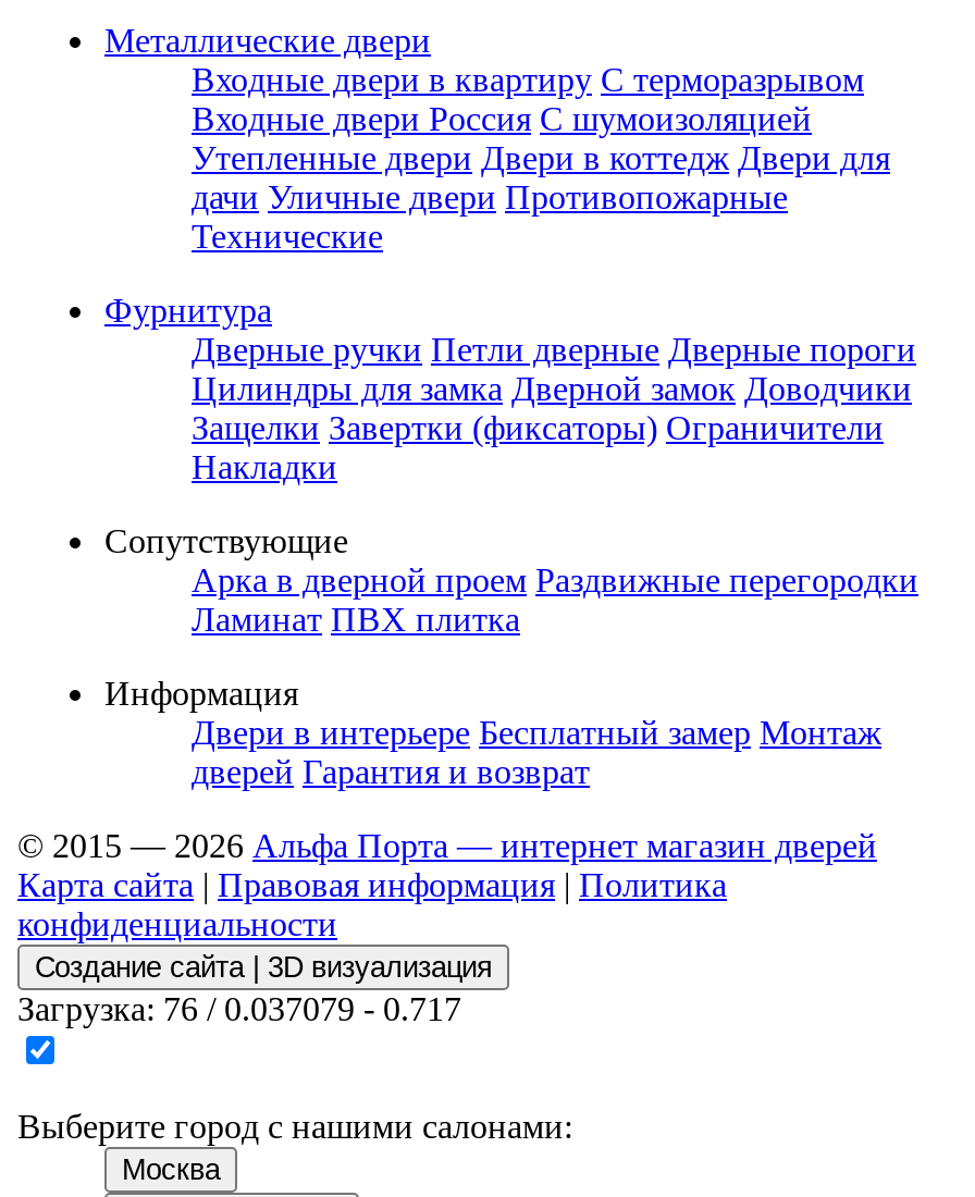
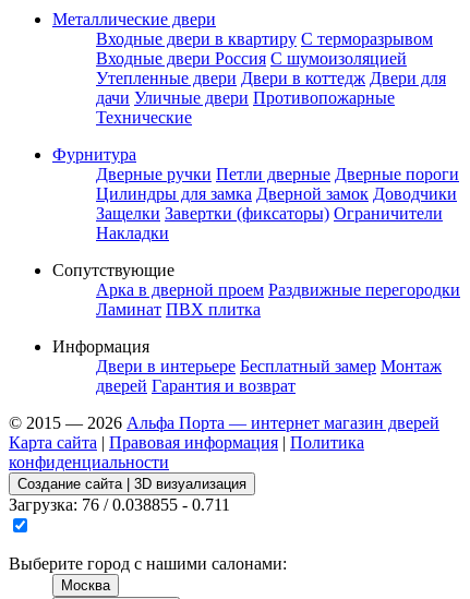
- Загрузка: 76 / 0.037079 - 0.717
+ Загрузка: 76 / 0.038855 - 0.711
